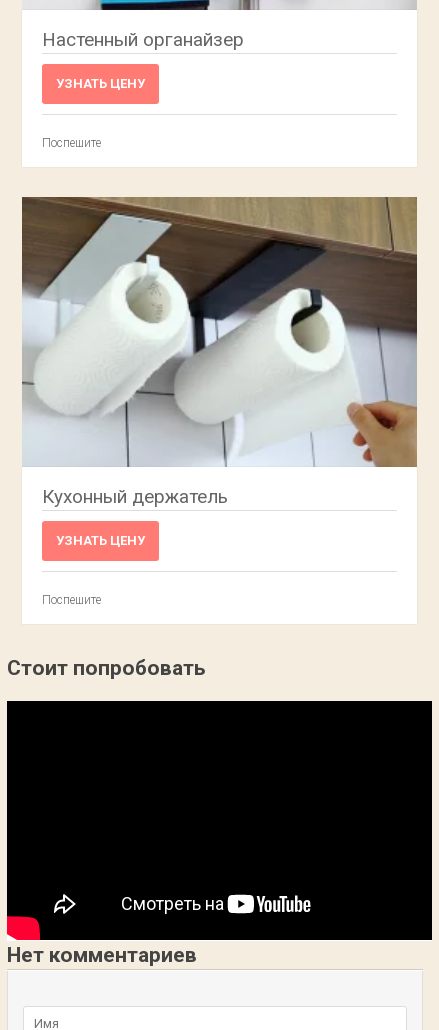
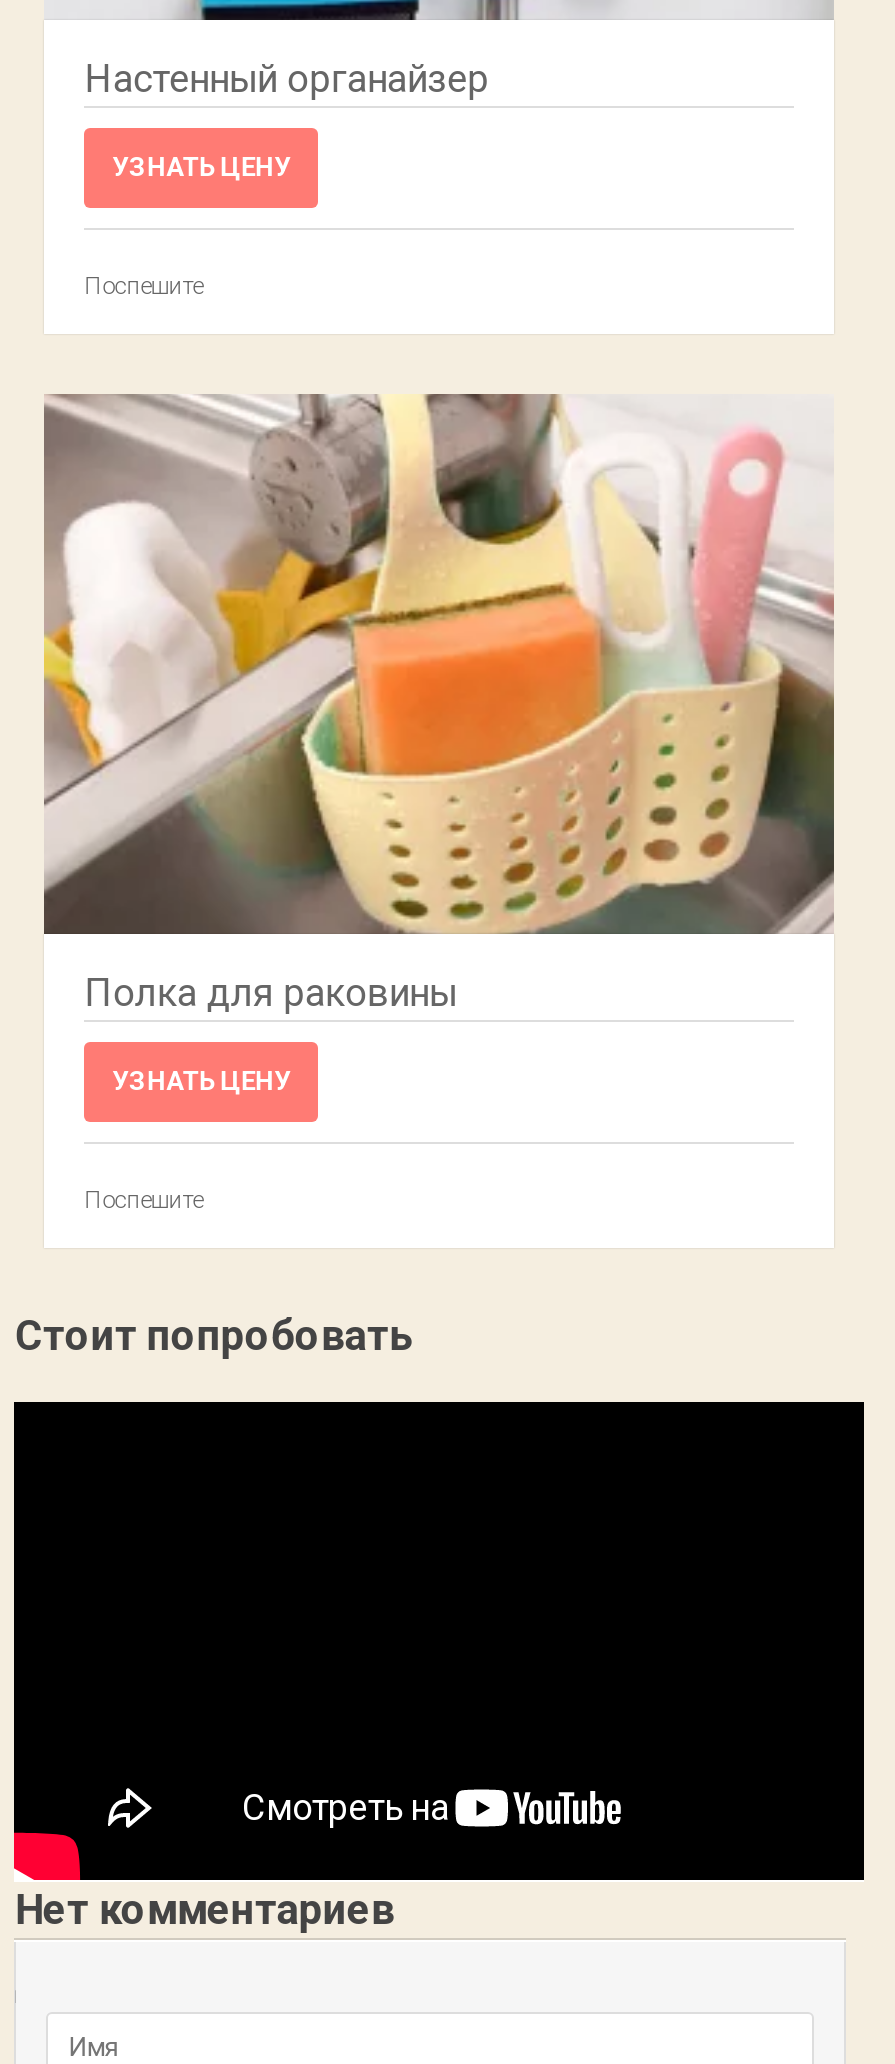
- [image]
- Кухонный держатель
+ [image]
+ Полка для раковины
